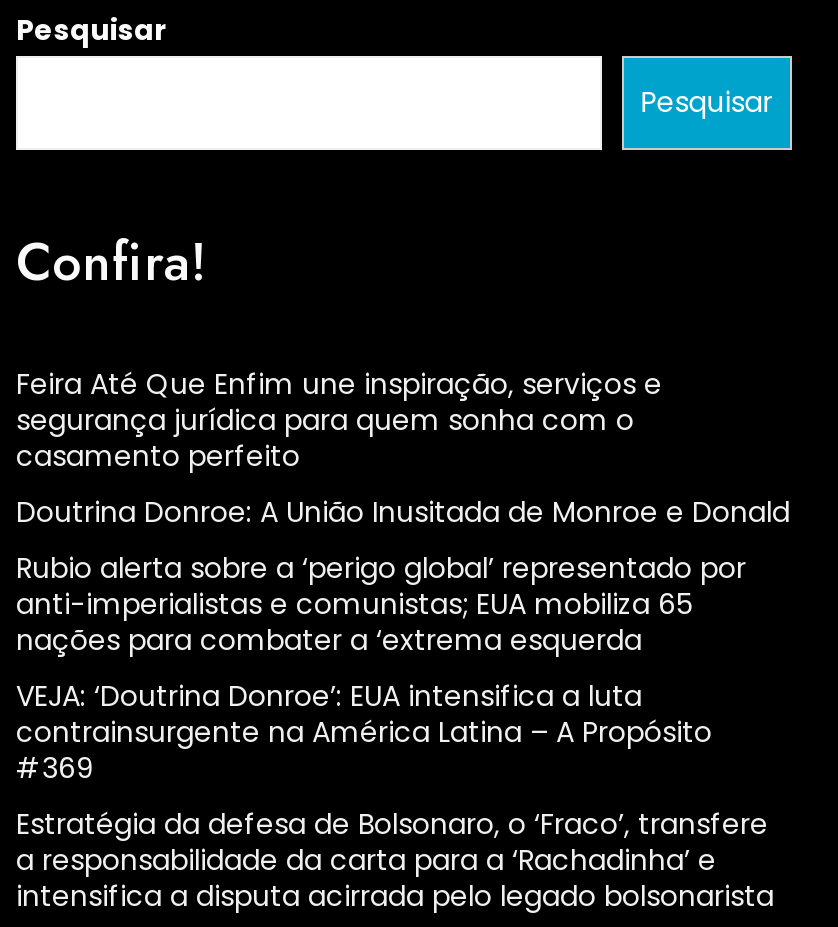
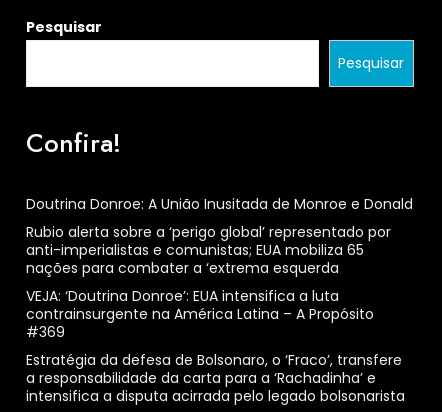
- Feira Até Que Enfim une inspiração, serviços e
- segurança jurídica para quem sonha com o
- casamento perfeito
